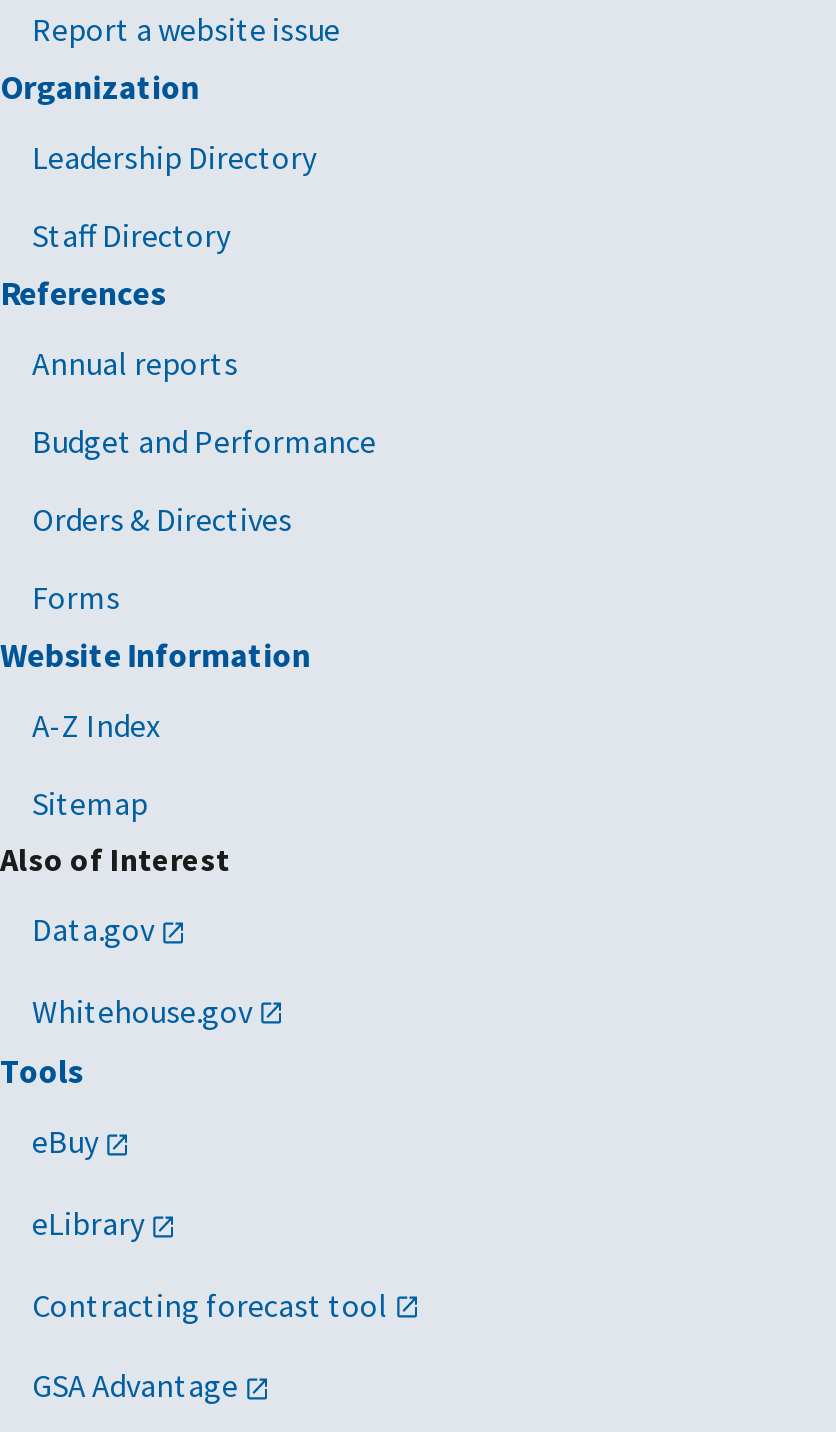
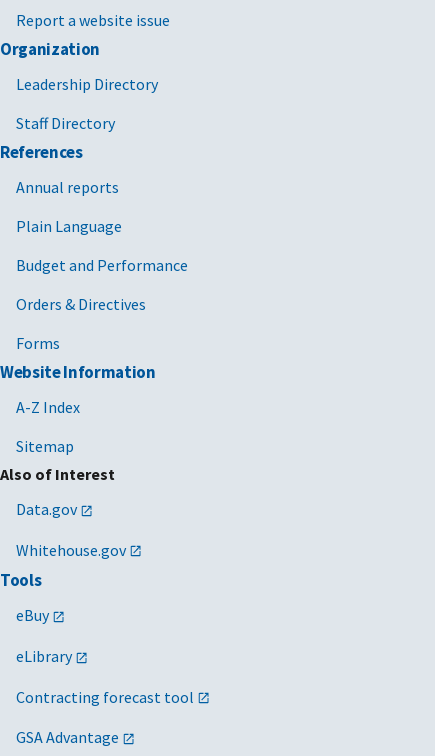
+ Plain Language
